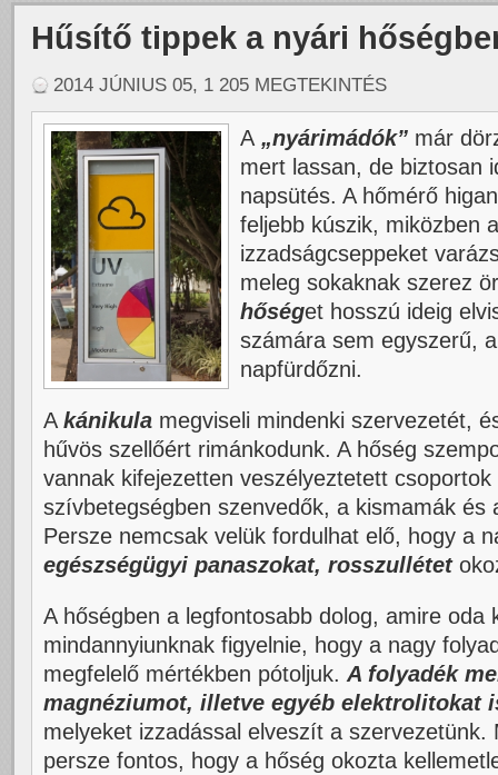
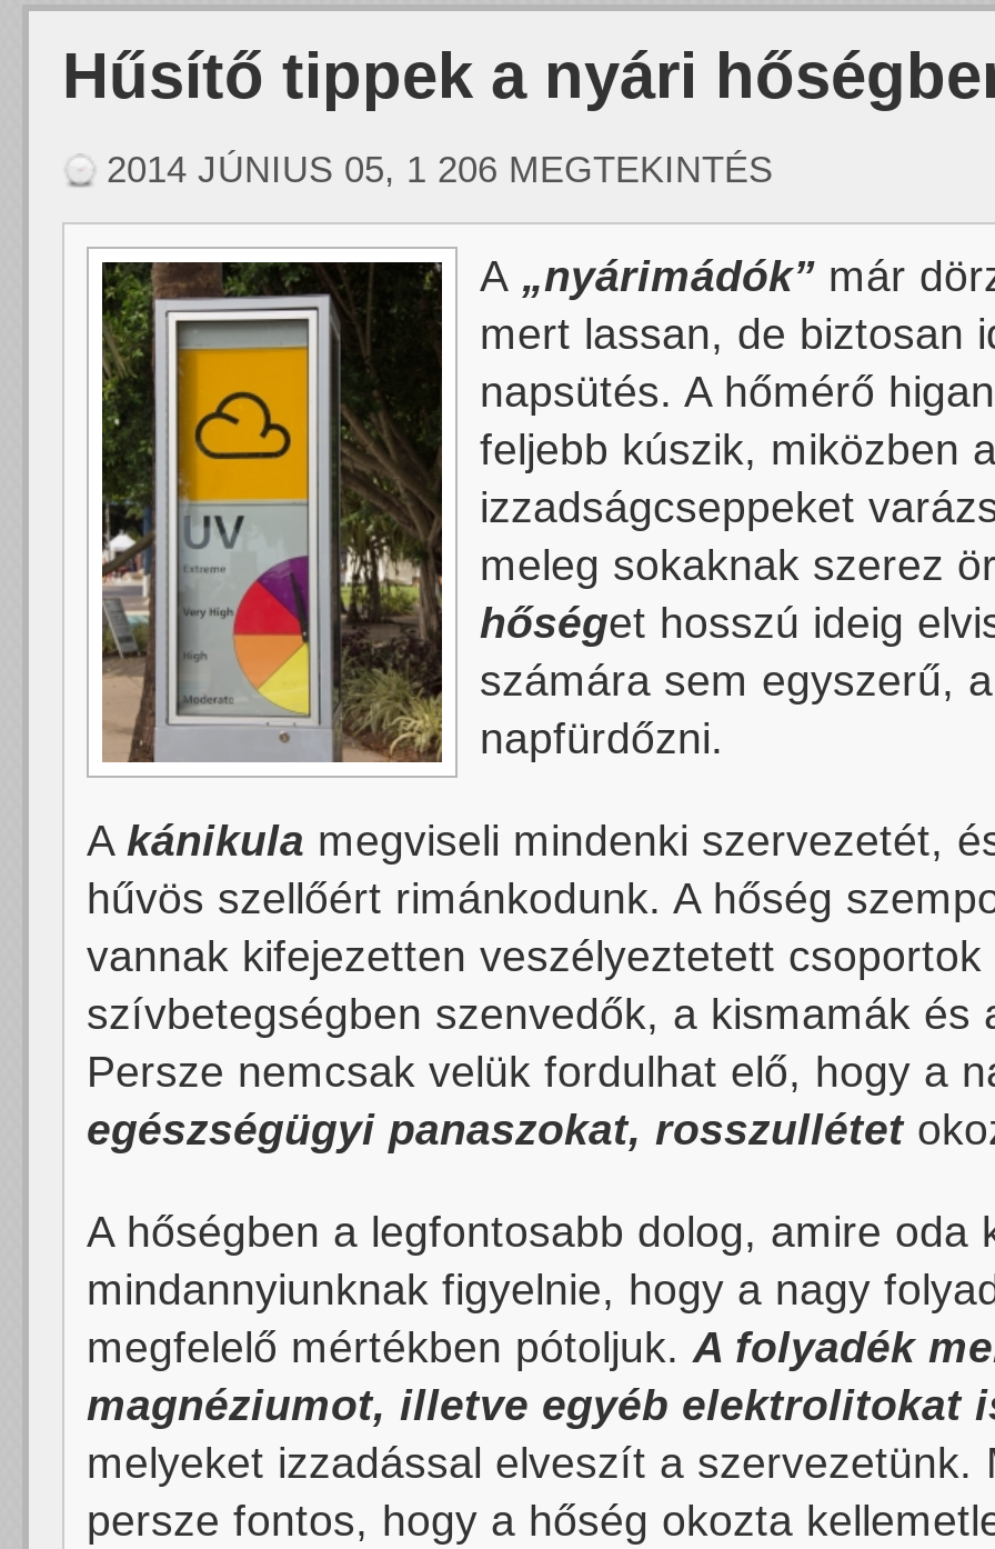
- 2014 JÚNIUS 05, 1 205 MEGTEKINTÉS
+ 2014 JÚNIUS 05, 1 206 MEGTEKINTÉS
